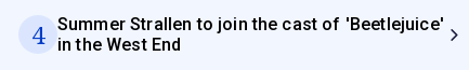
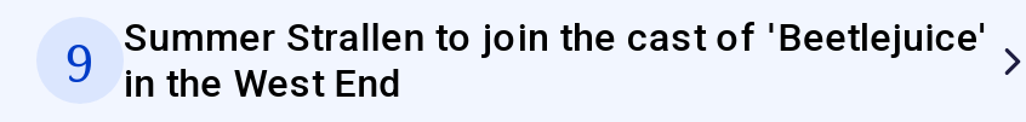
- 4 Summer Strallen to join the cast of 'Beetlejuice' in the West End
+ 9 Summer Strallen to join the cast of 'Beetlejuice' in the West End
